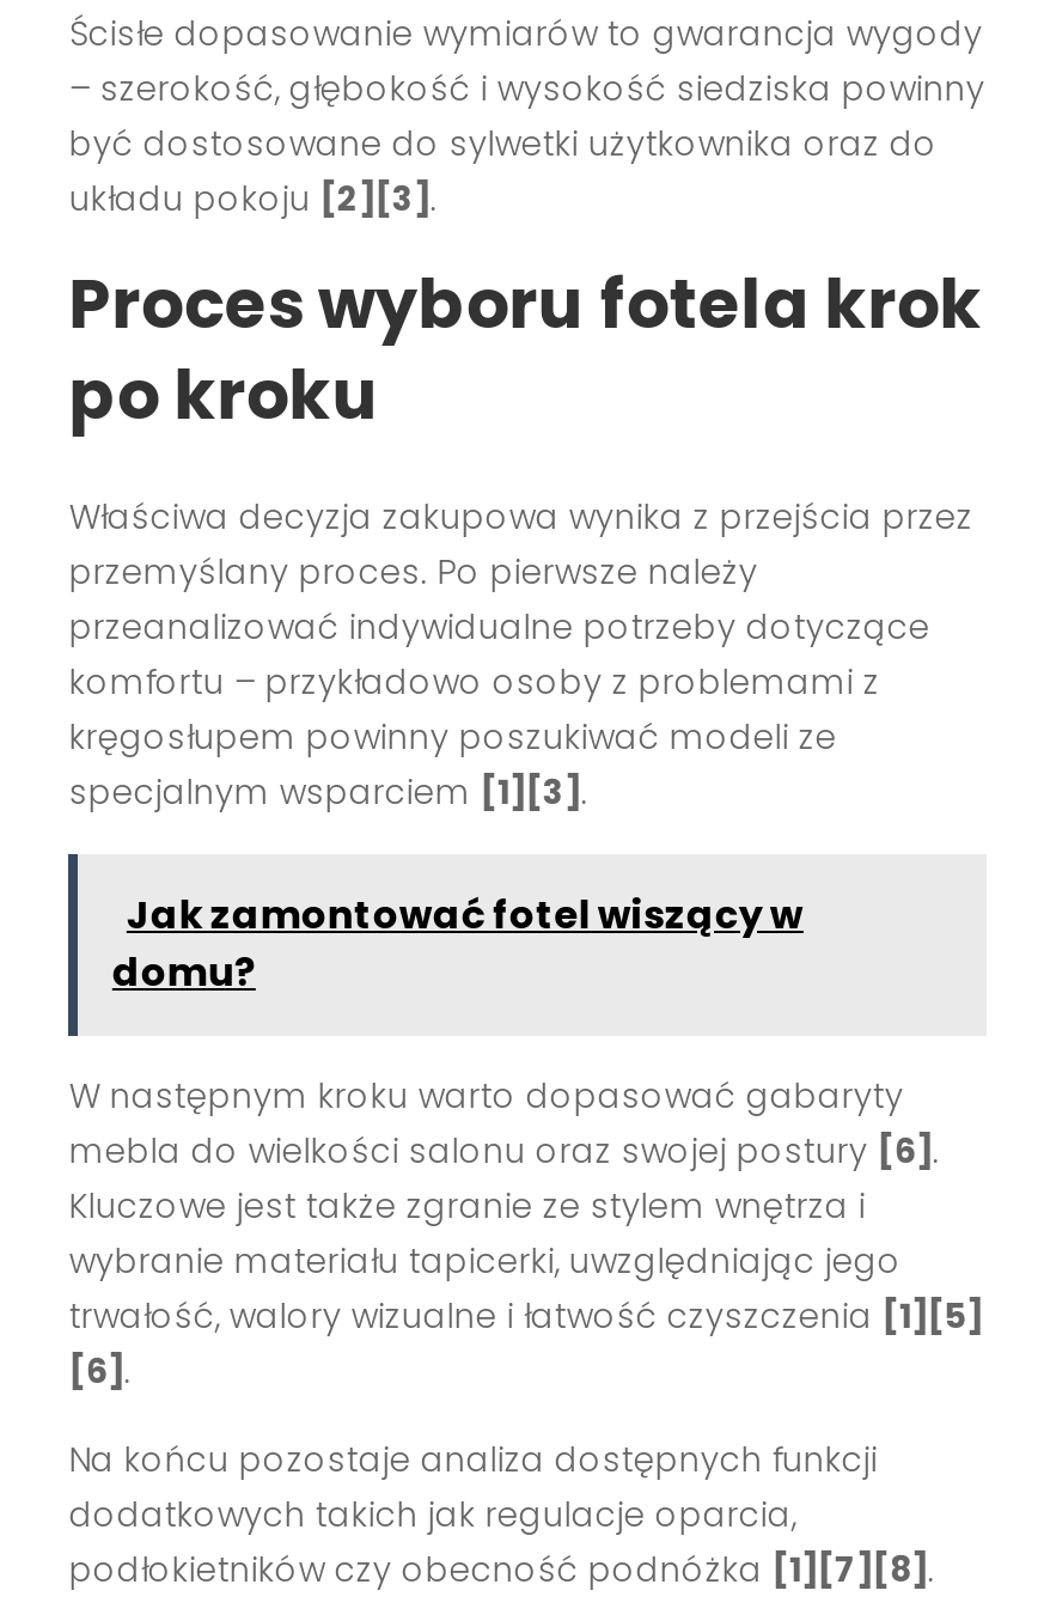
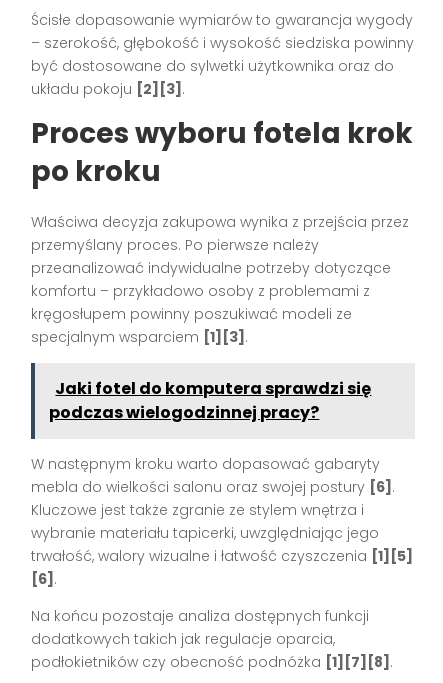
- Jak zamontować fotel wiszący w
- domu?
+ Jaki fotel do komputera sprawdzi się
+ podczas wielogodzinnej pracy?
